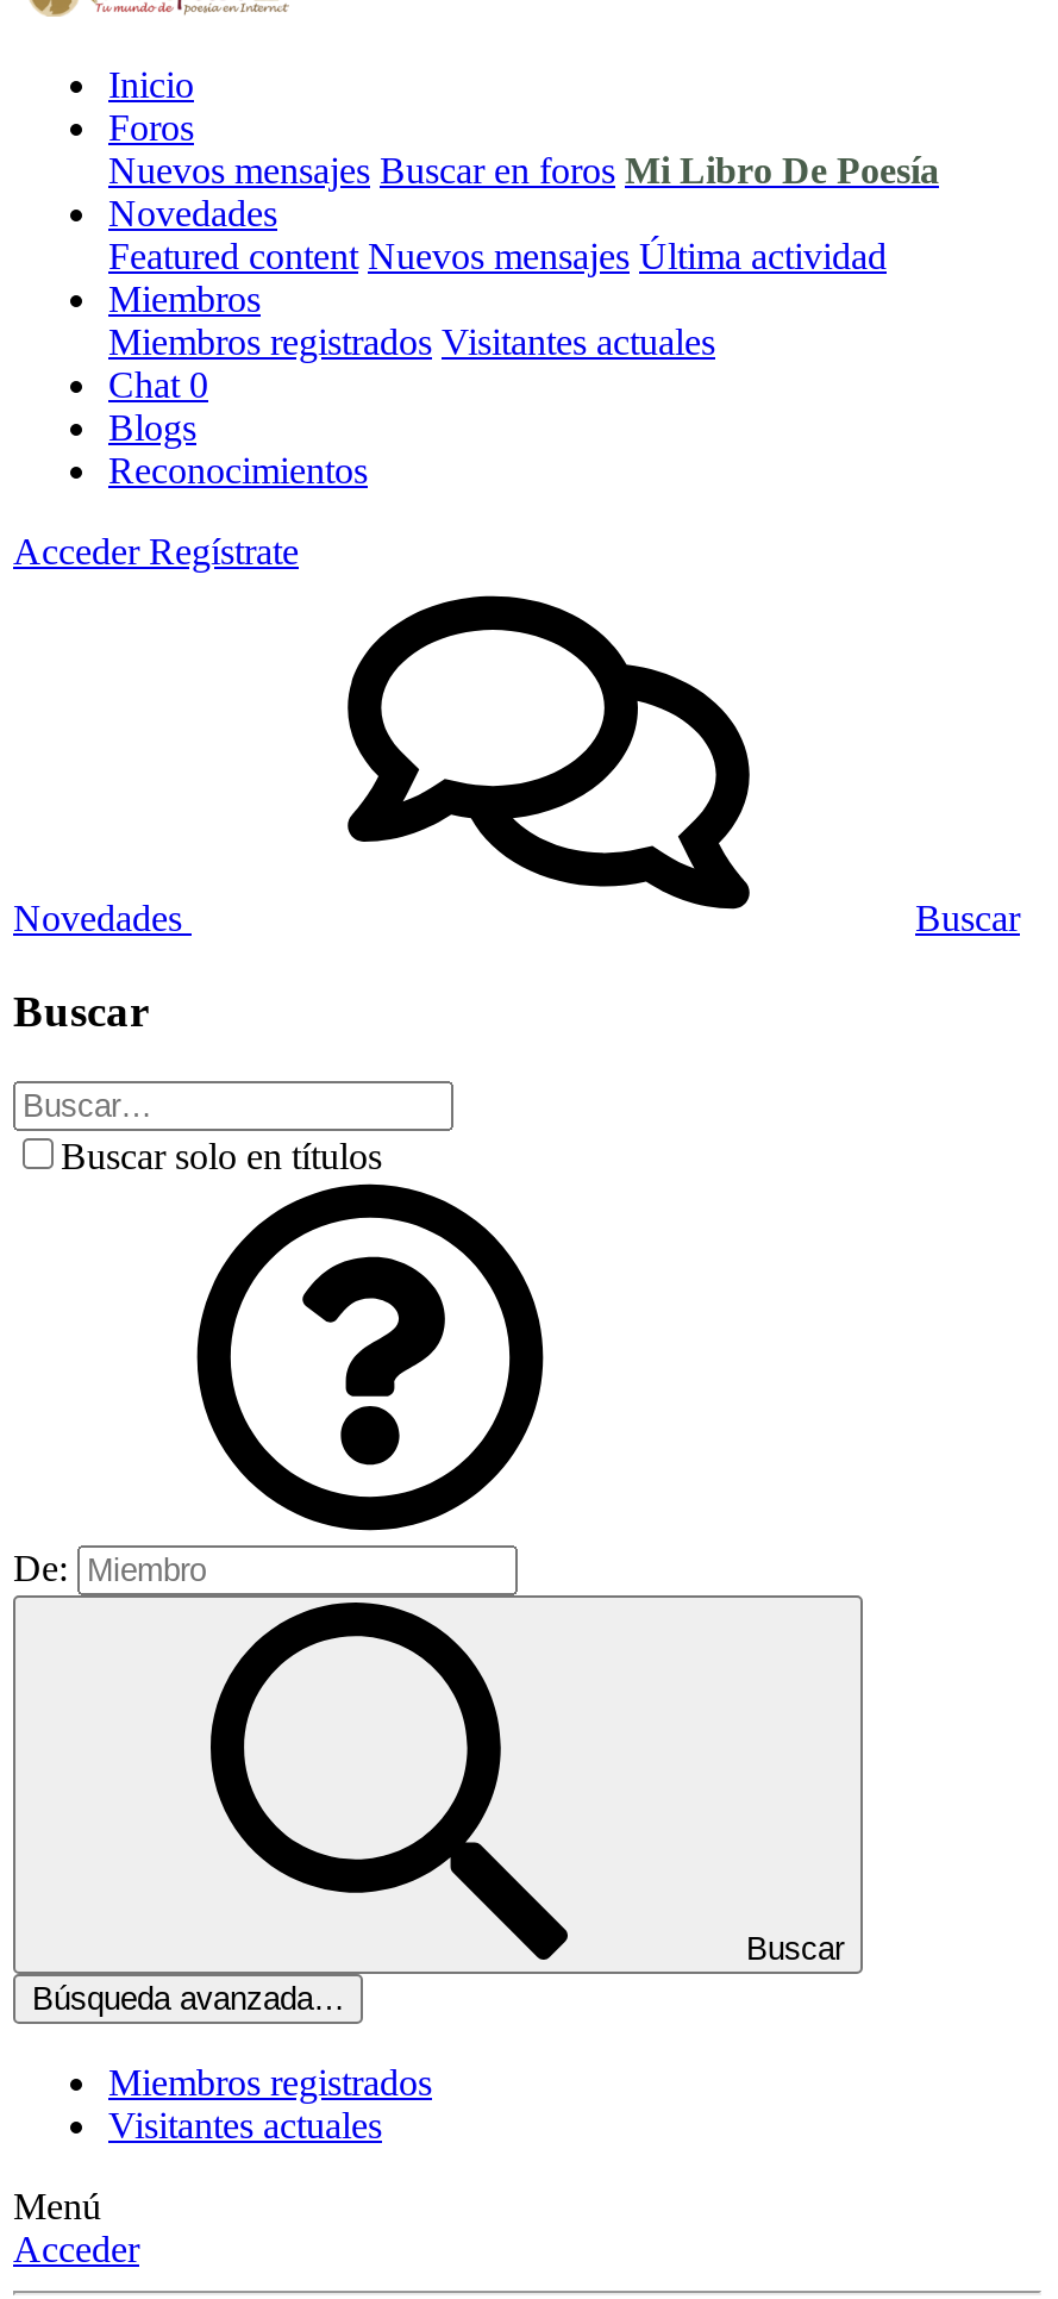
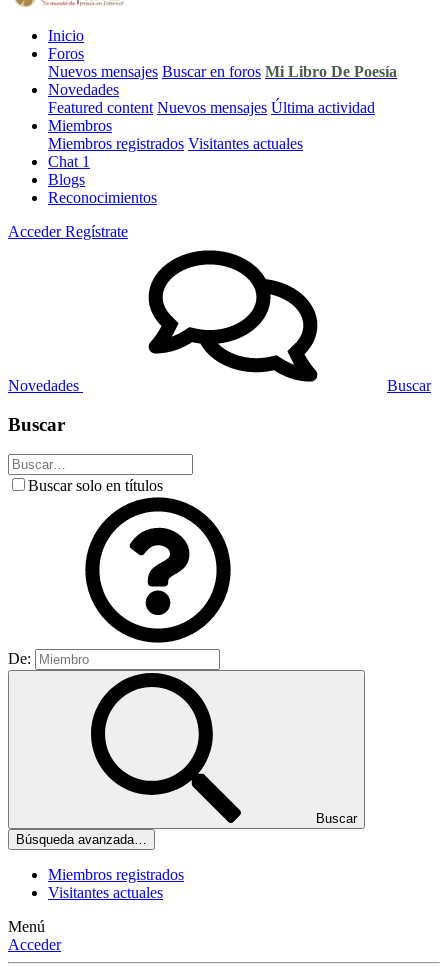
- Chat 0
+ Chat 1
